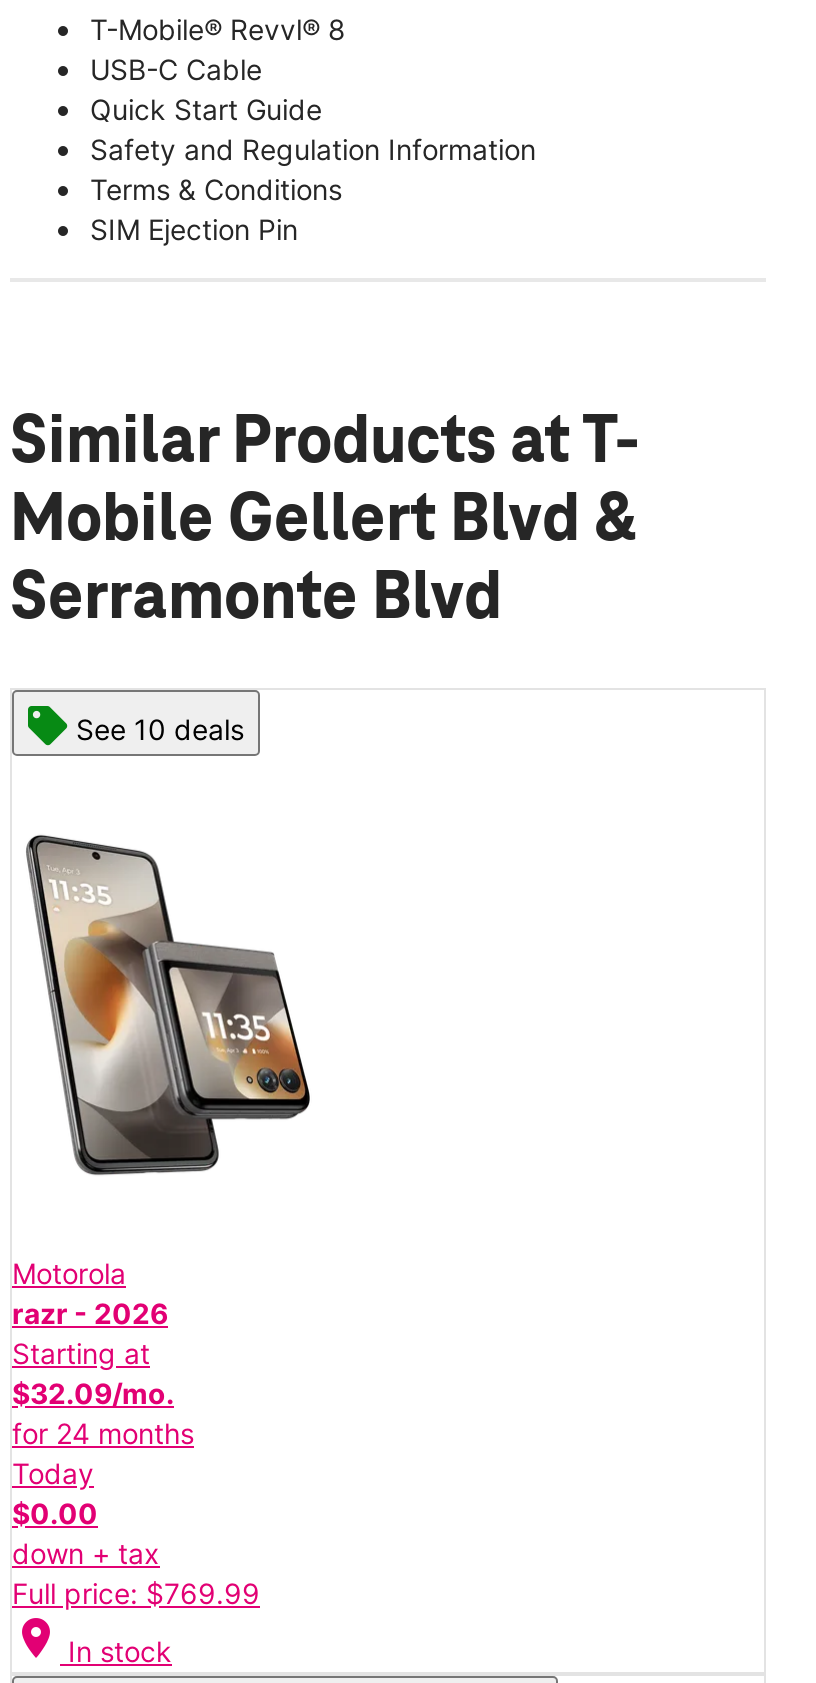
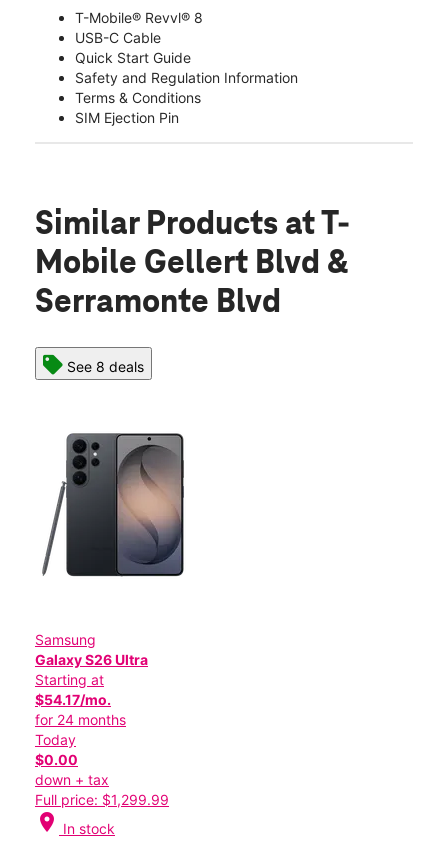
- See 10 deals
+ See 8 deals

- [image]
- Motorola
- razr - 2026
+ [image]
+ Samsung
+ Galaxy S26 Ultra

- $32.09/mo.
+ $54.17/mo.

- Full price: $769.99
+ Full price: $1,299.99
